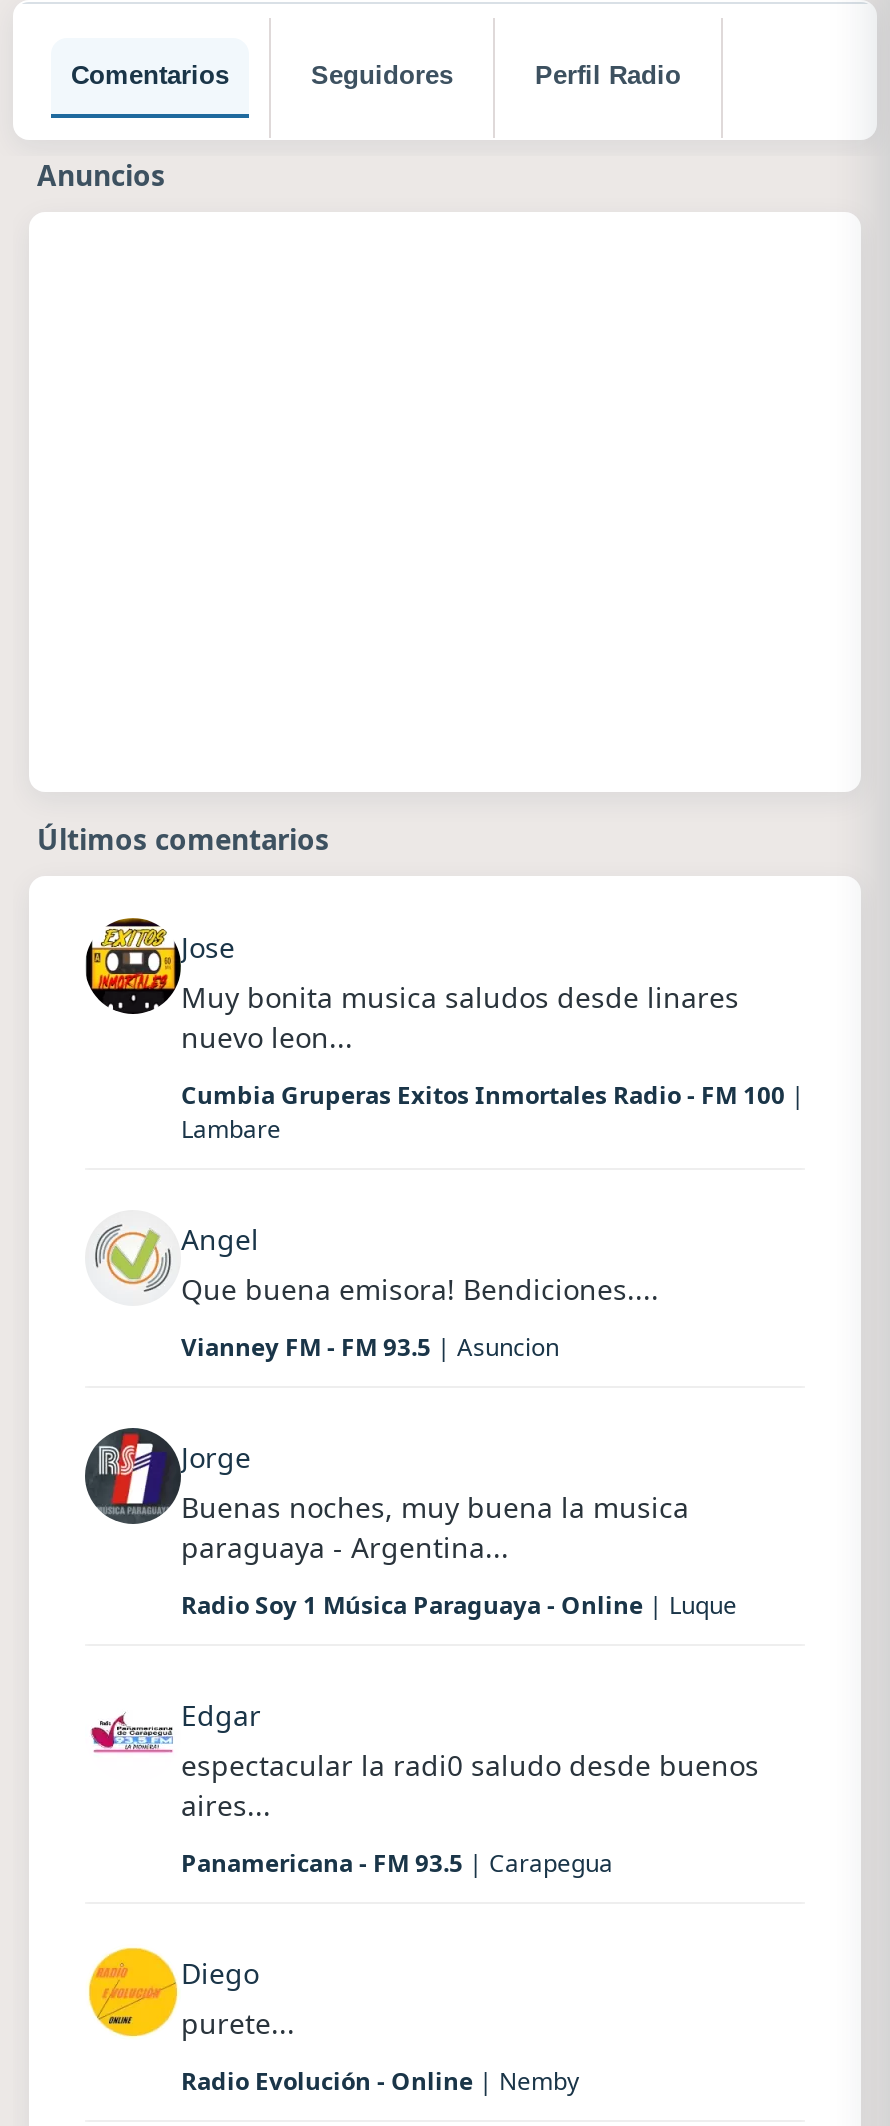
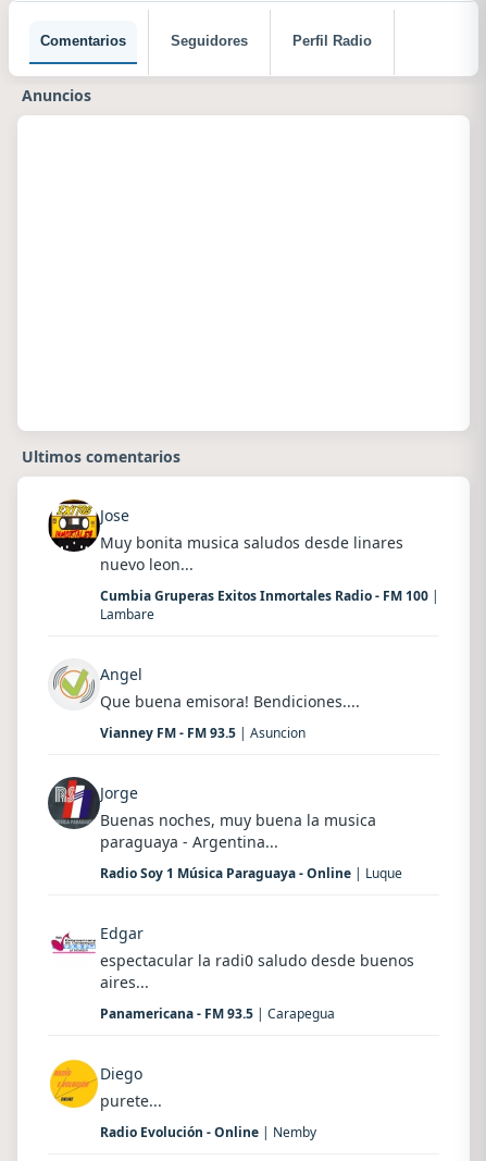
- Últimos comentarios
+ Ultimos comentarios
